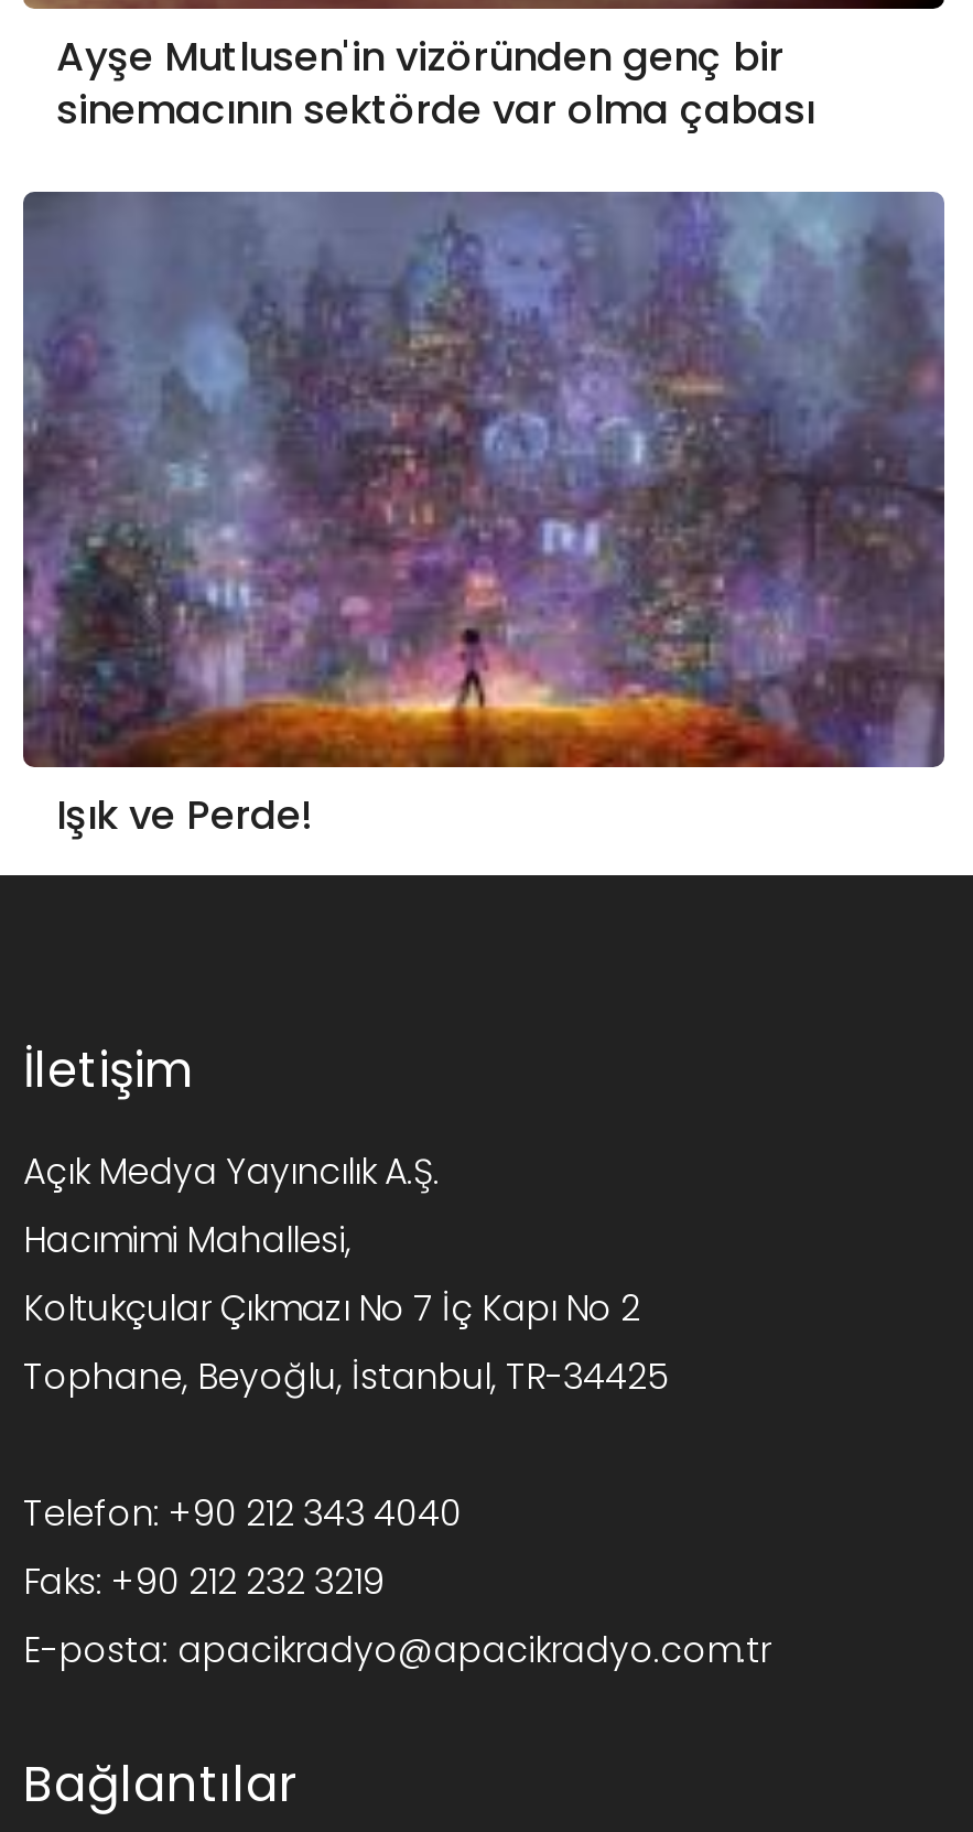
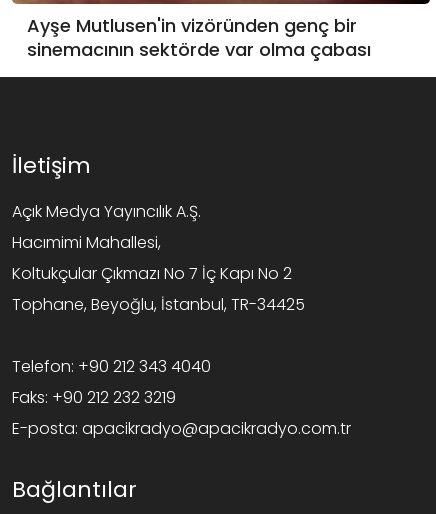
- [image]
- Işık ve Perde!
